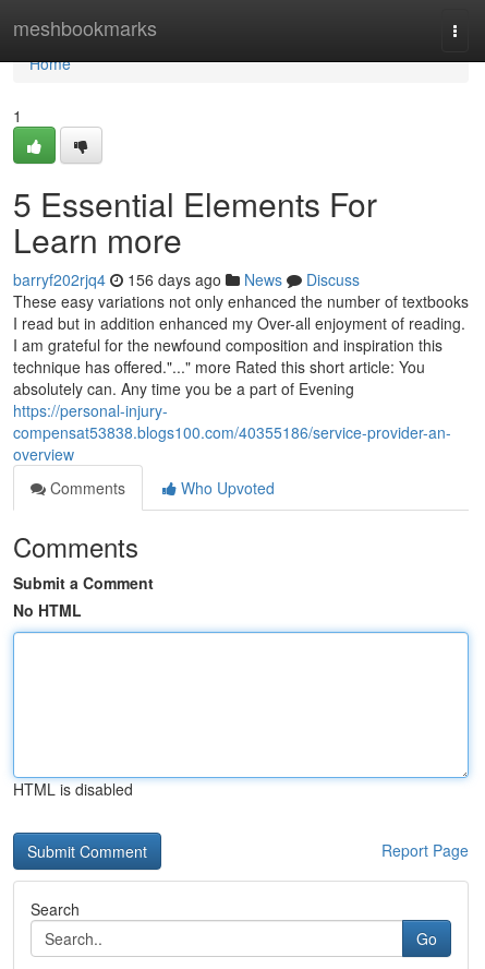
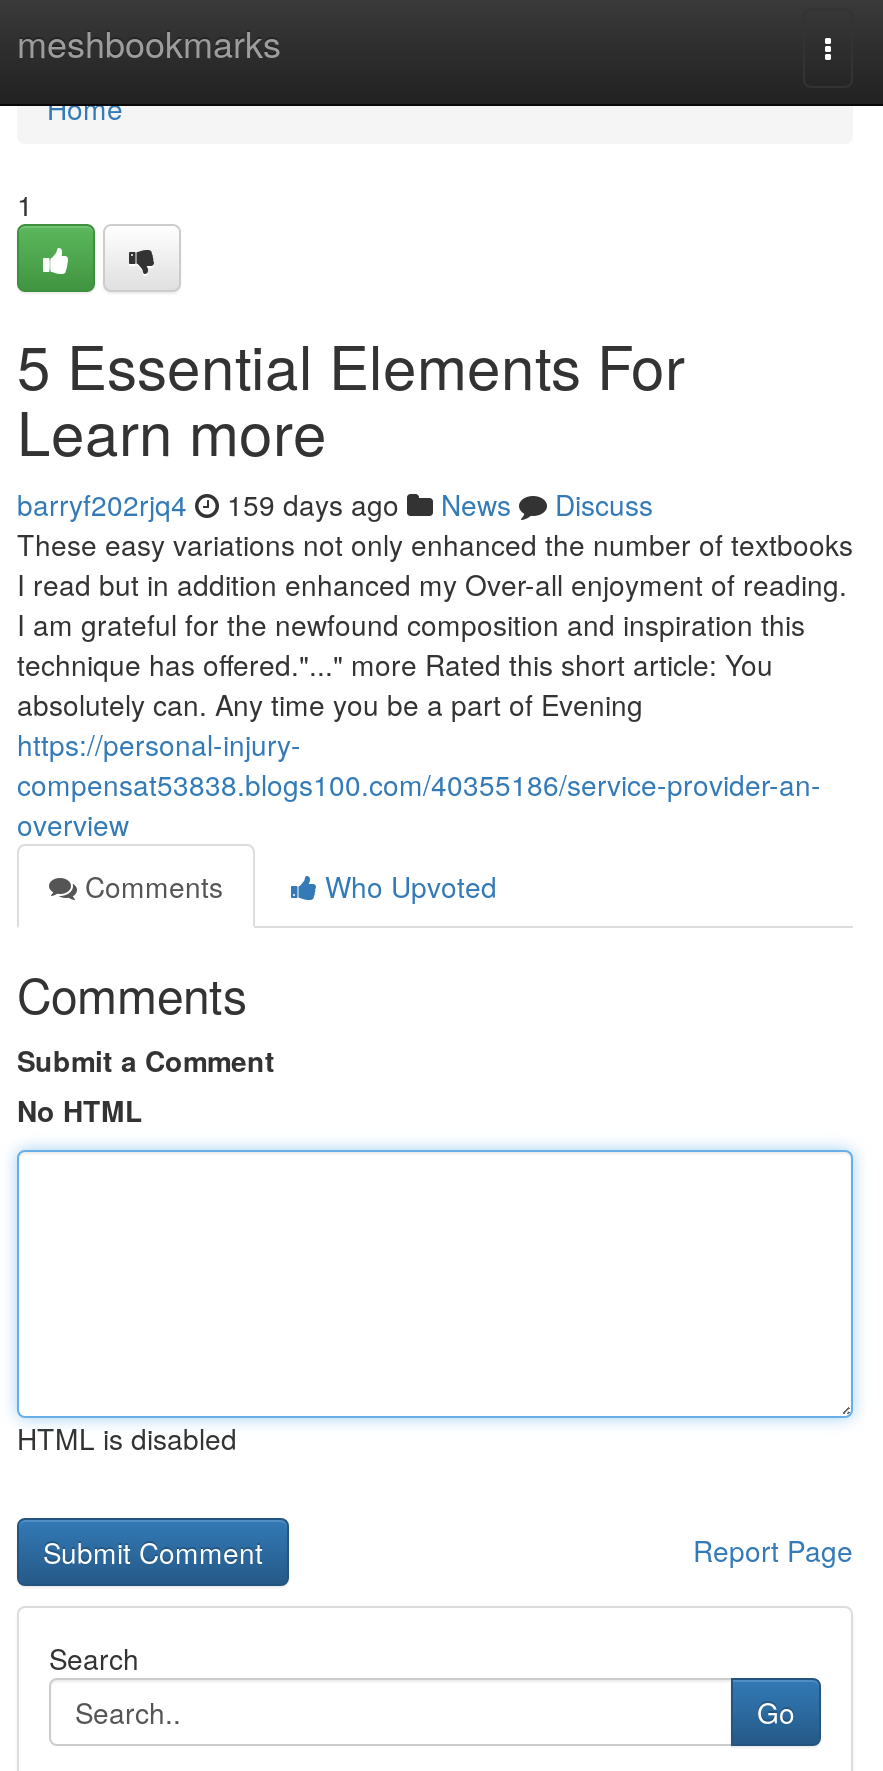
- barryf202rjq4 156 days ago News Discuss
+ barryf202rjq4 159 days ago News Discuss
